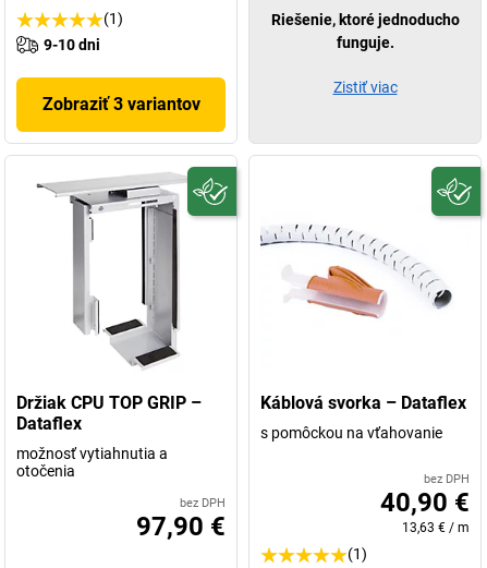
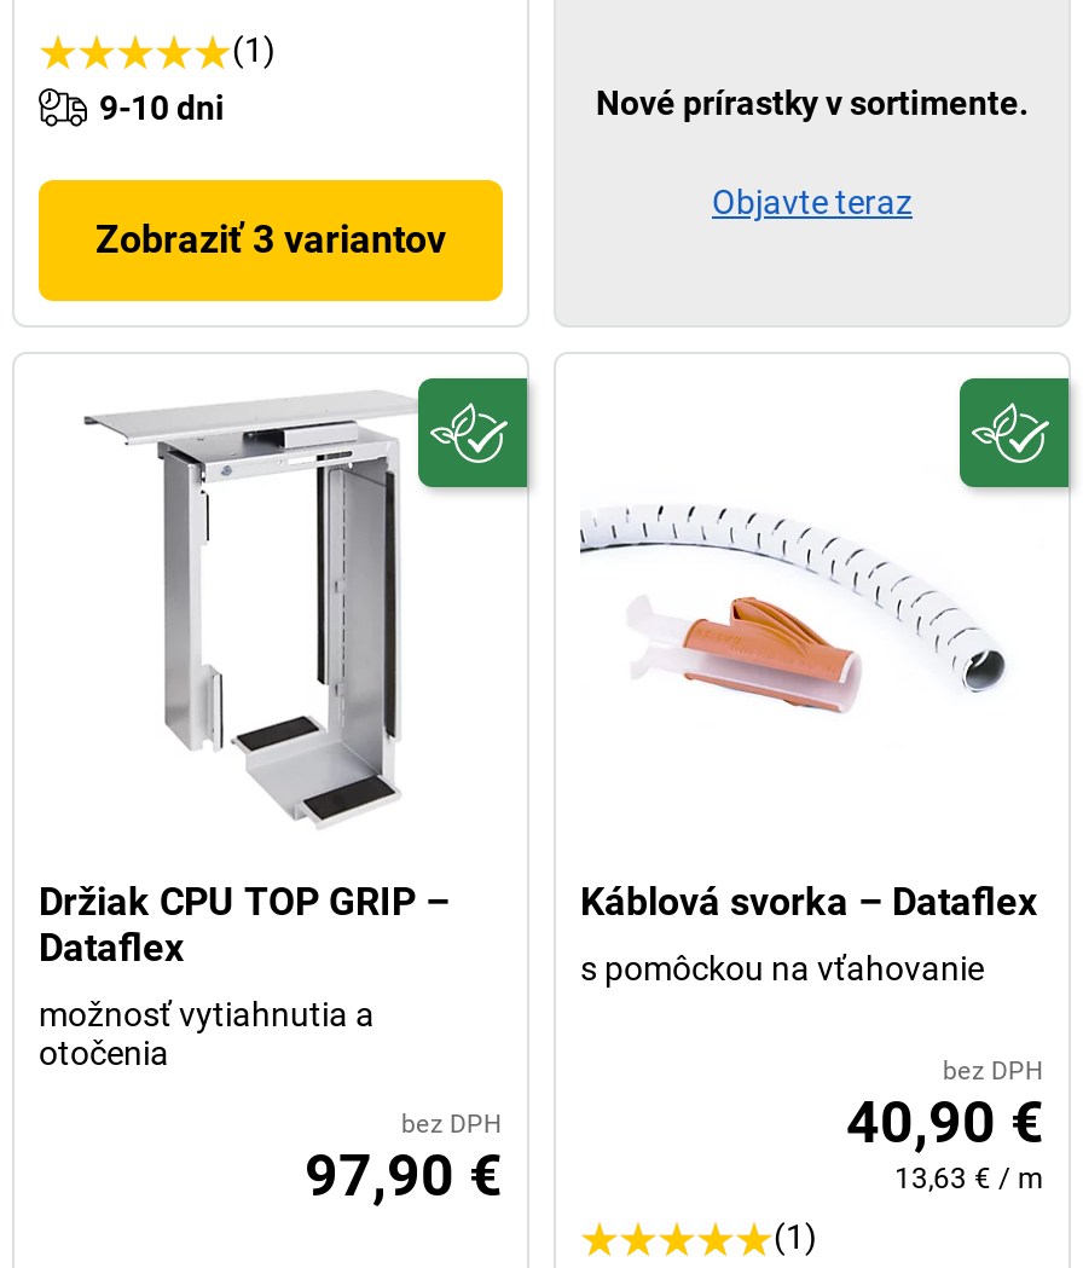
- Riešenie, ktoré jednoducho
- funguje.
+ Nové prírastky v sortimente.

- Zistiť viac
+ Objavte teraz
